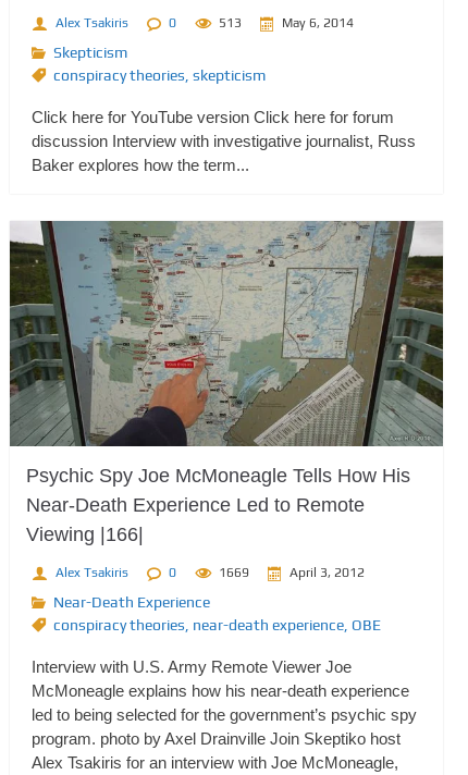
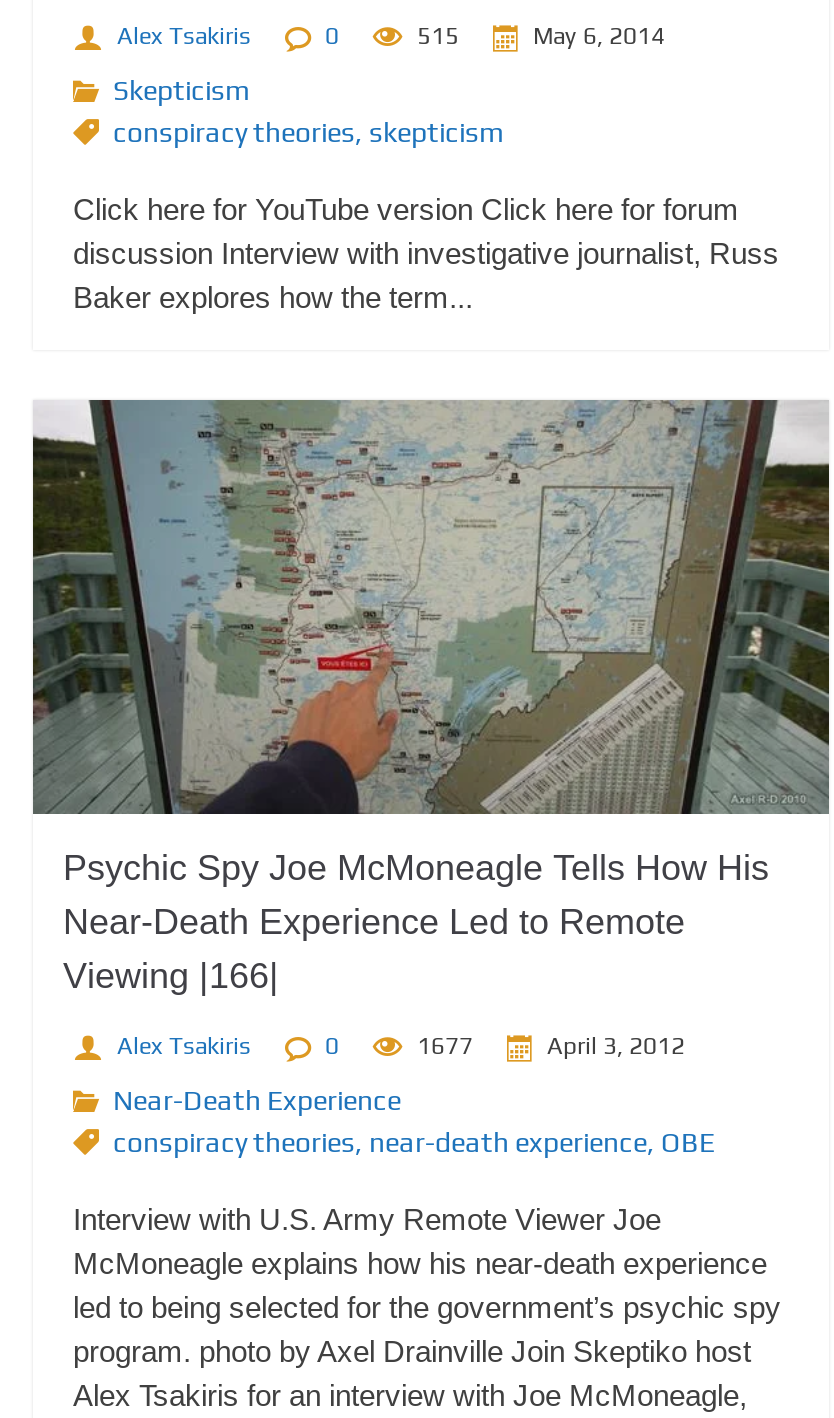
- 513
+ 515

- 1669
+ 1677
